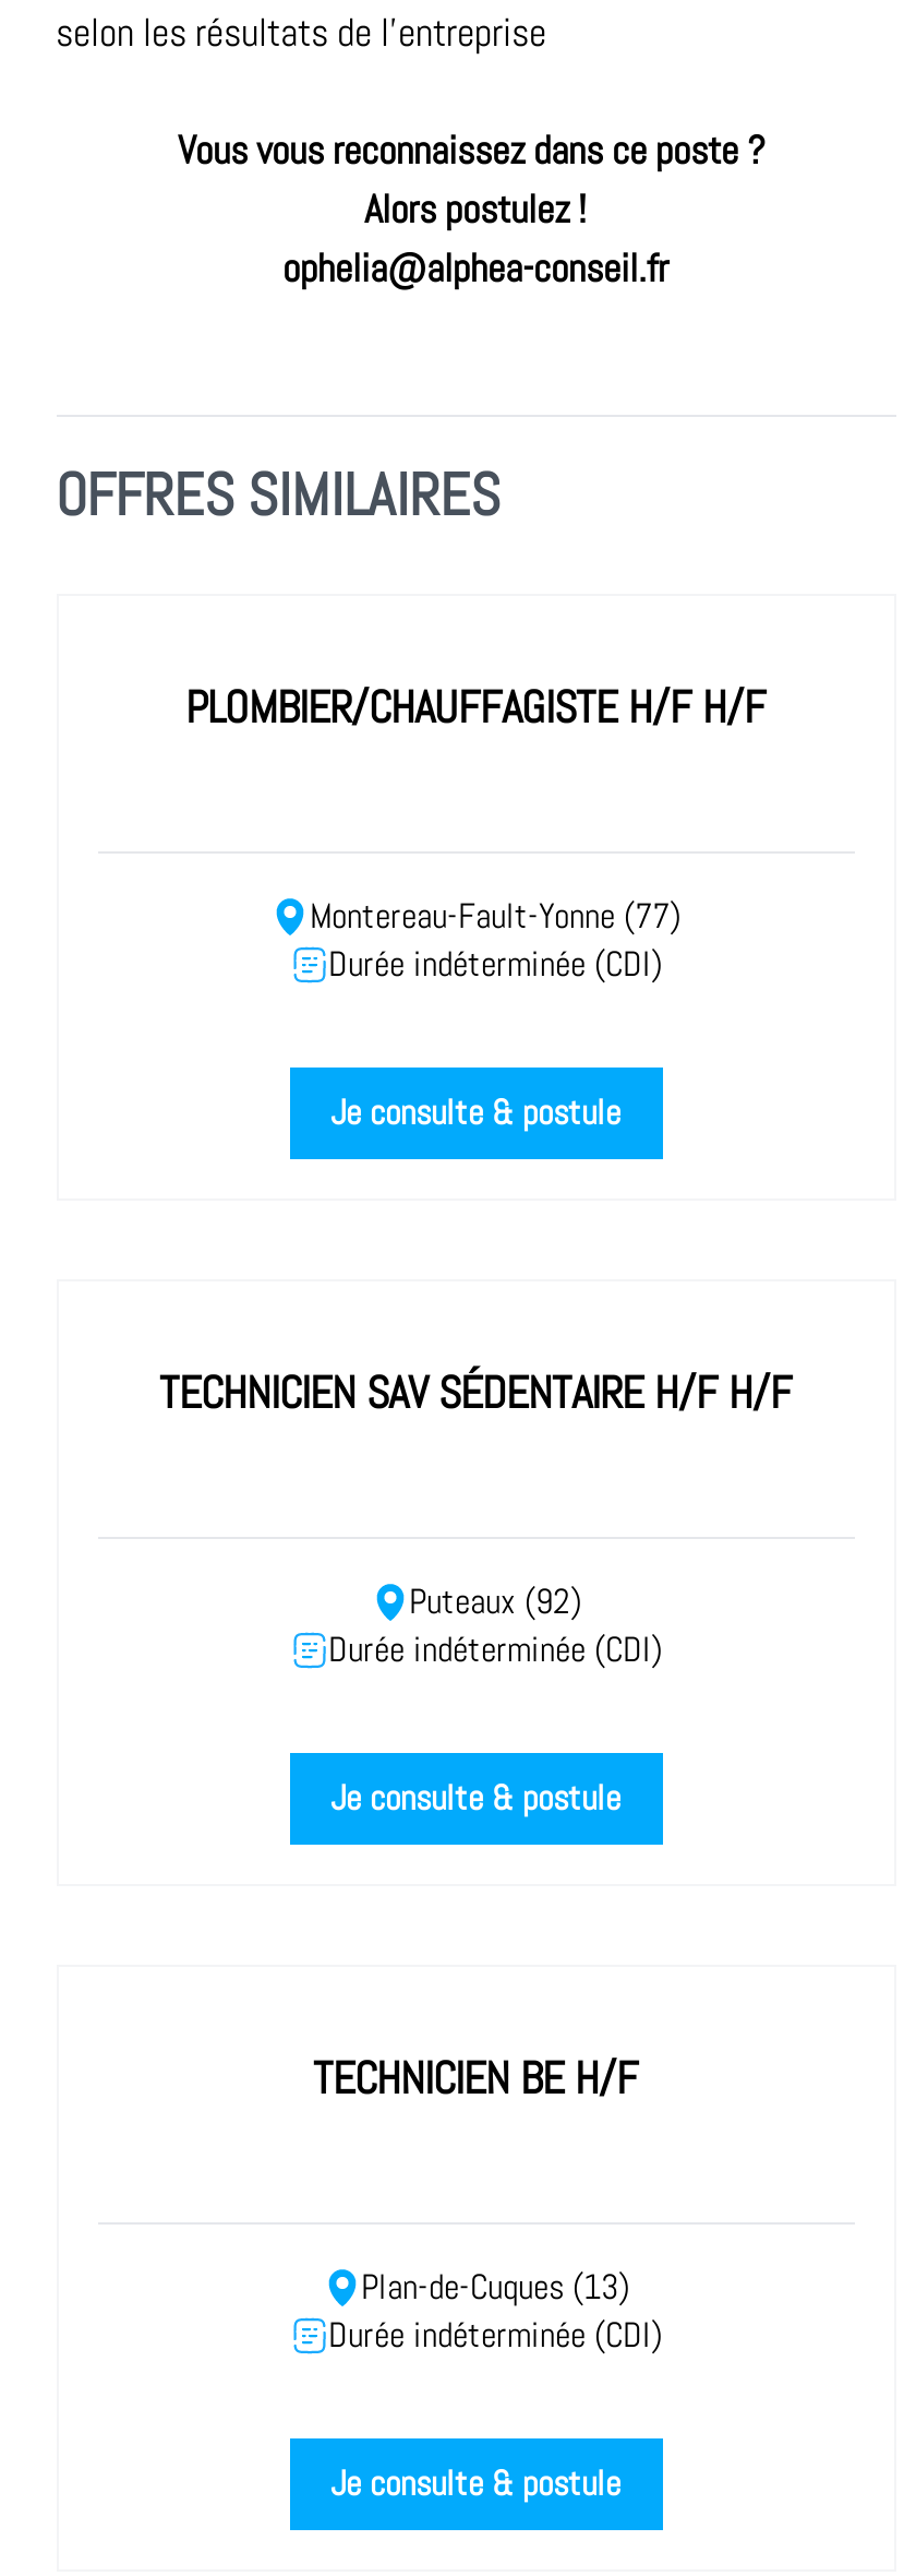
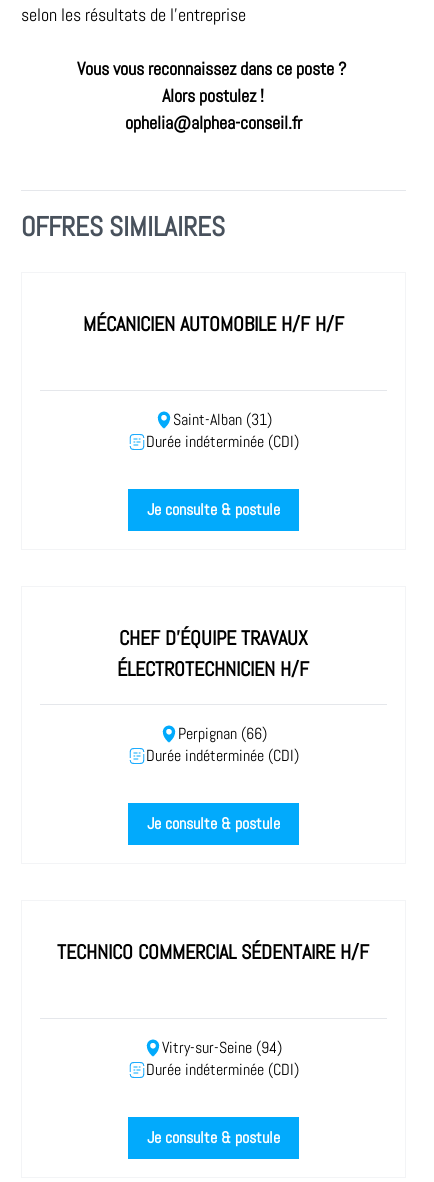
- PLOMBIER/CHAUFFAGISTE H/F H/F
+ MÉCANICIEN AUTOMOBILE H/F H/F

- Montereau-Fault-Yonne (77)
+ Saint-Alban (31)

- TECHNICIEN SAV SÉDENTAIRE H/F H/F
+ CHEF D'ÉQUIPE TRAVAUX
+ ÉLECTROTECHNICIEN H/F

- Puteaux (92)
+ Perpignan (66)

- TECHNICIEN BE H/F
+ TECHNICO COMMERCIAL SÉDENTAIRE H/F

- Plan-de-Cuques (13)
+ Vitry-sur-Seine (94)
